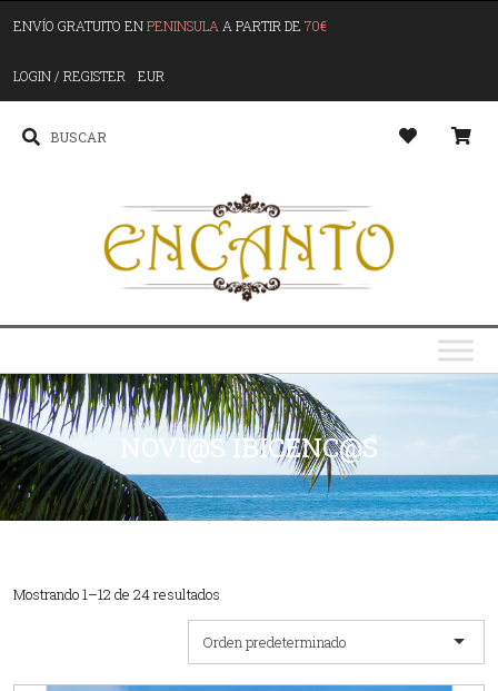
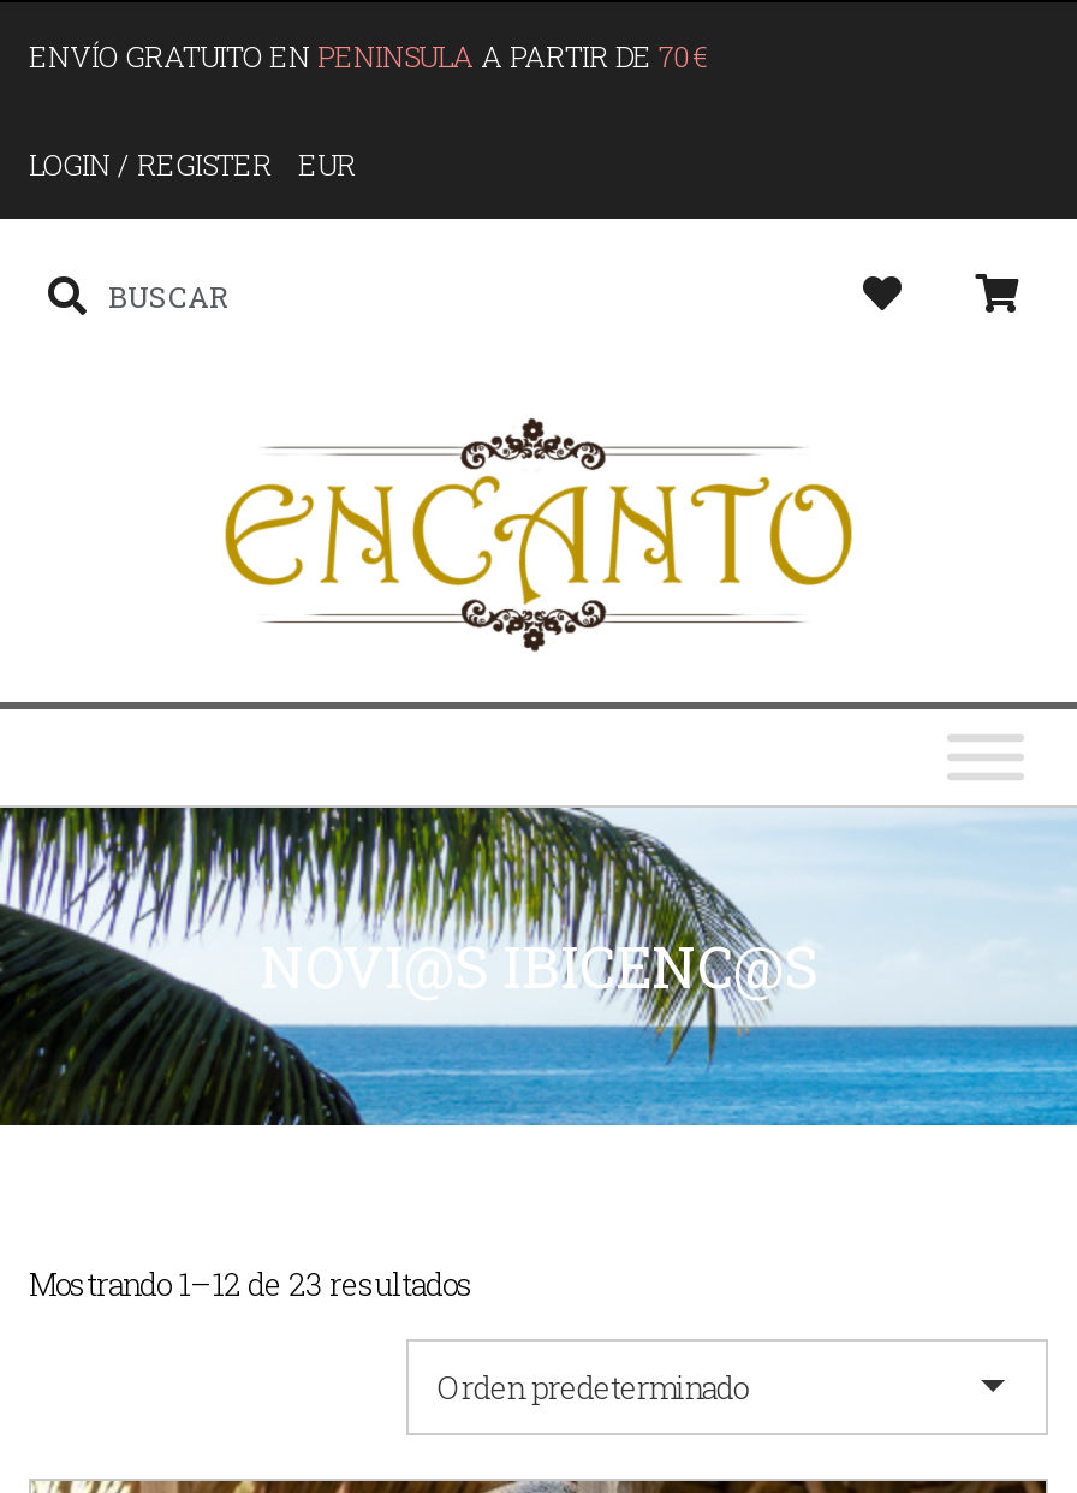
- Mostrando 1–12 de 24 resultados
+ Mostrando 1–12 de 23 resultados
